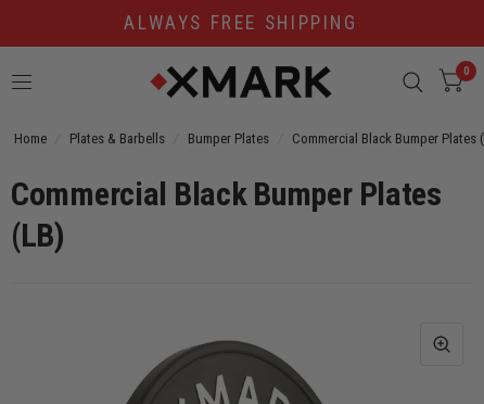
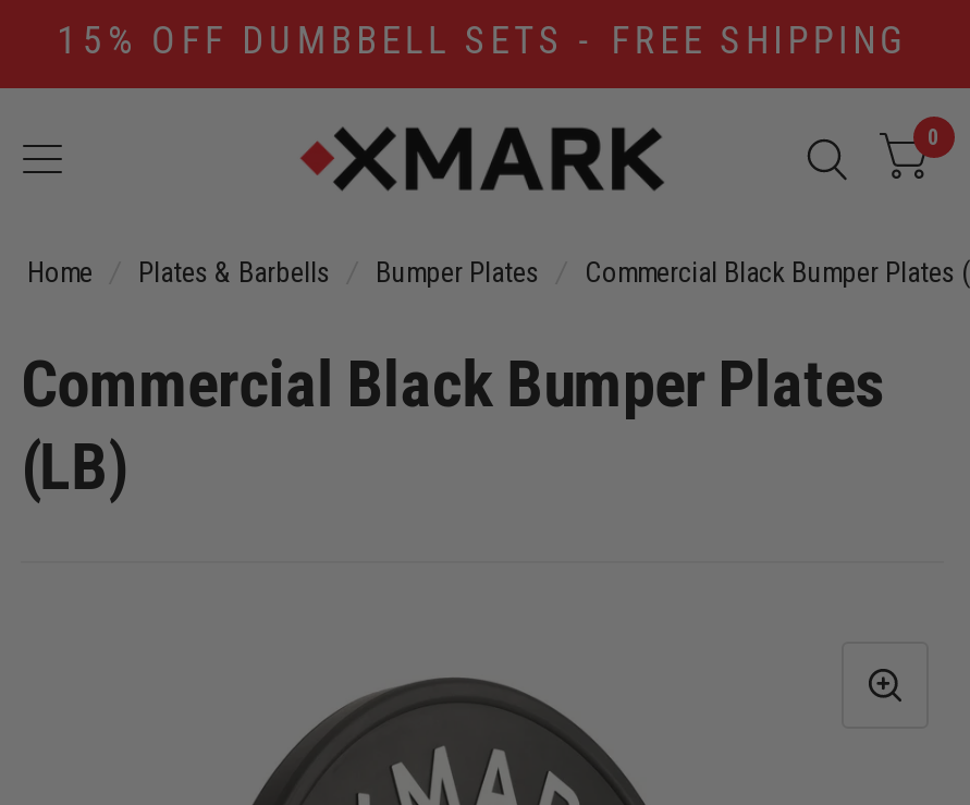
- ALWAYS FREE SHIPPING
+ 15% OFF DUMBBELL SETS - FREE SHIPPING
